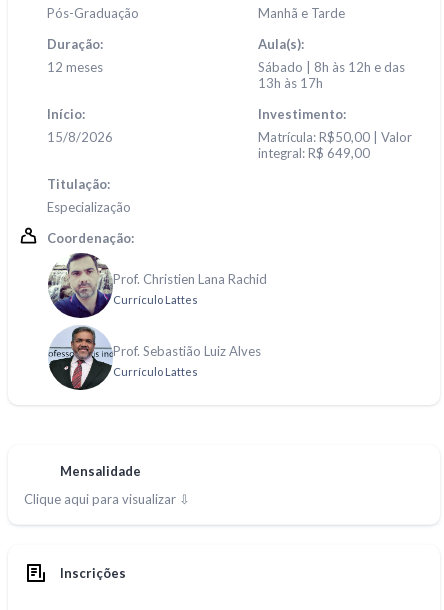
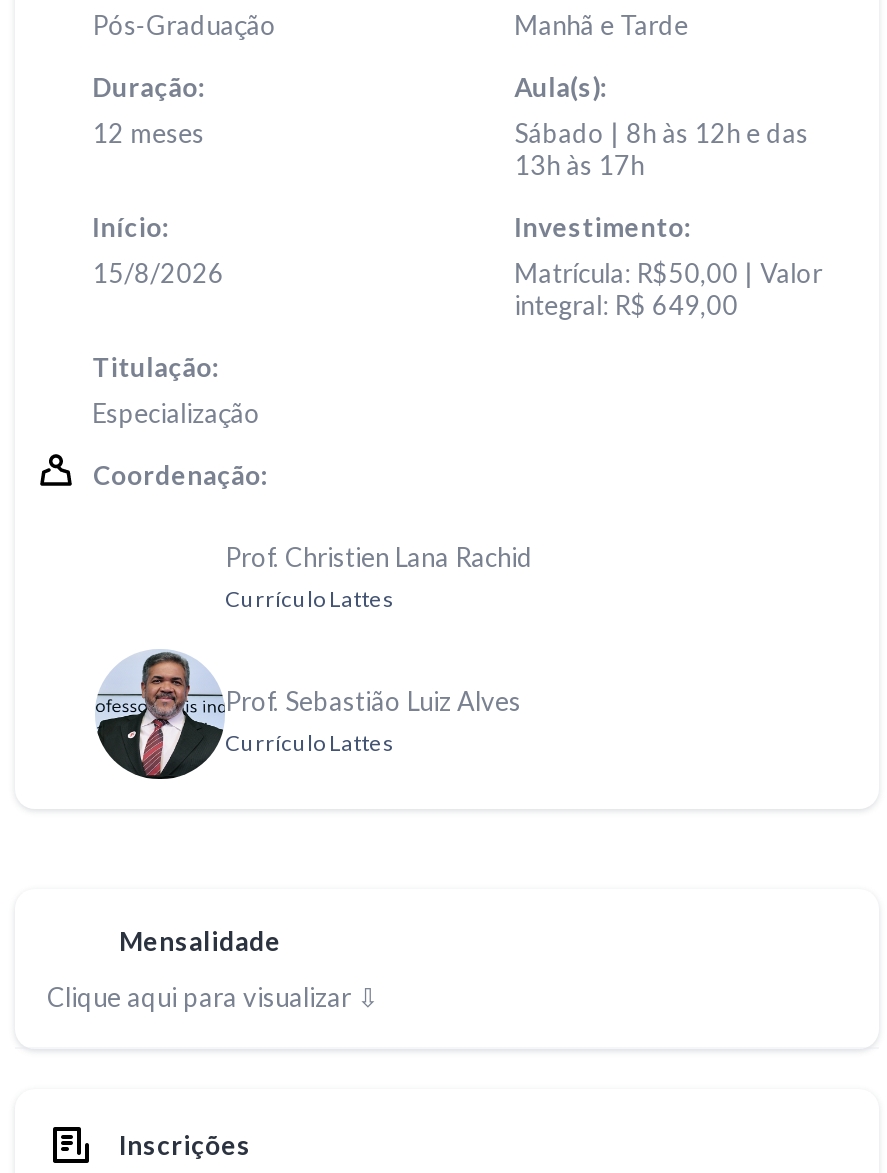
- [image]
